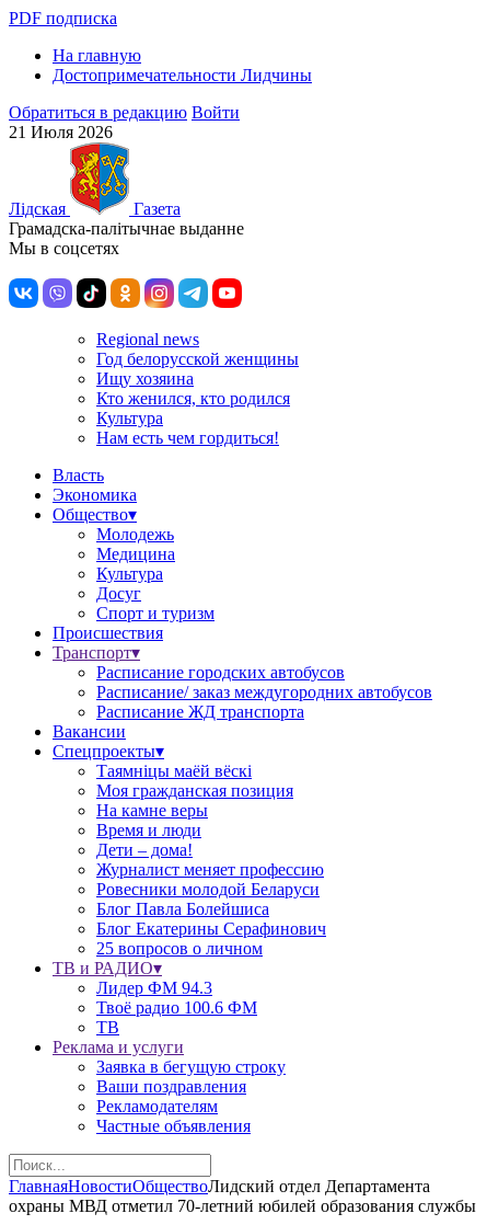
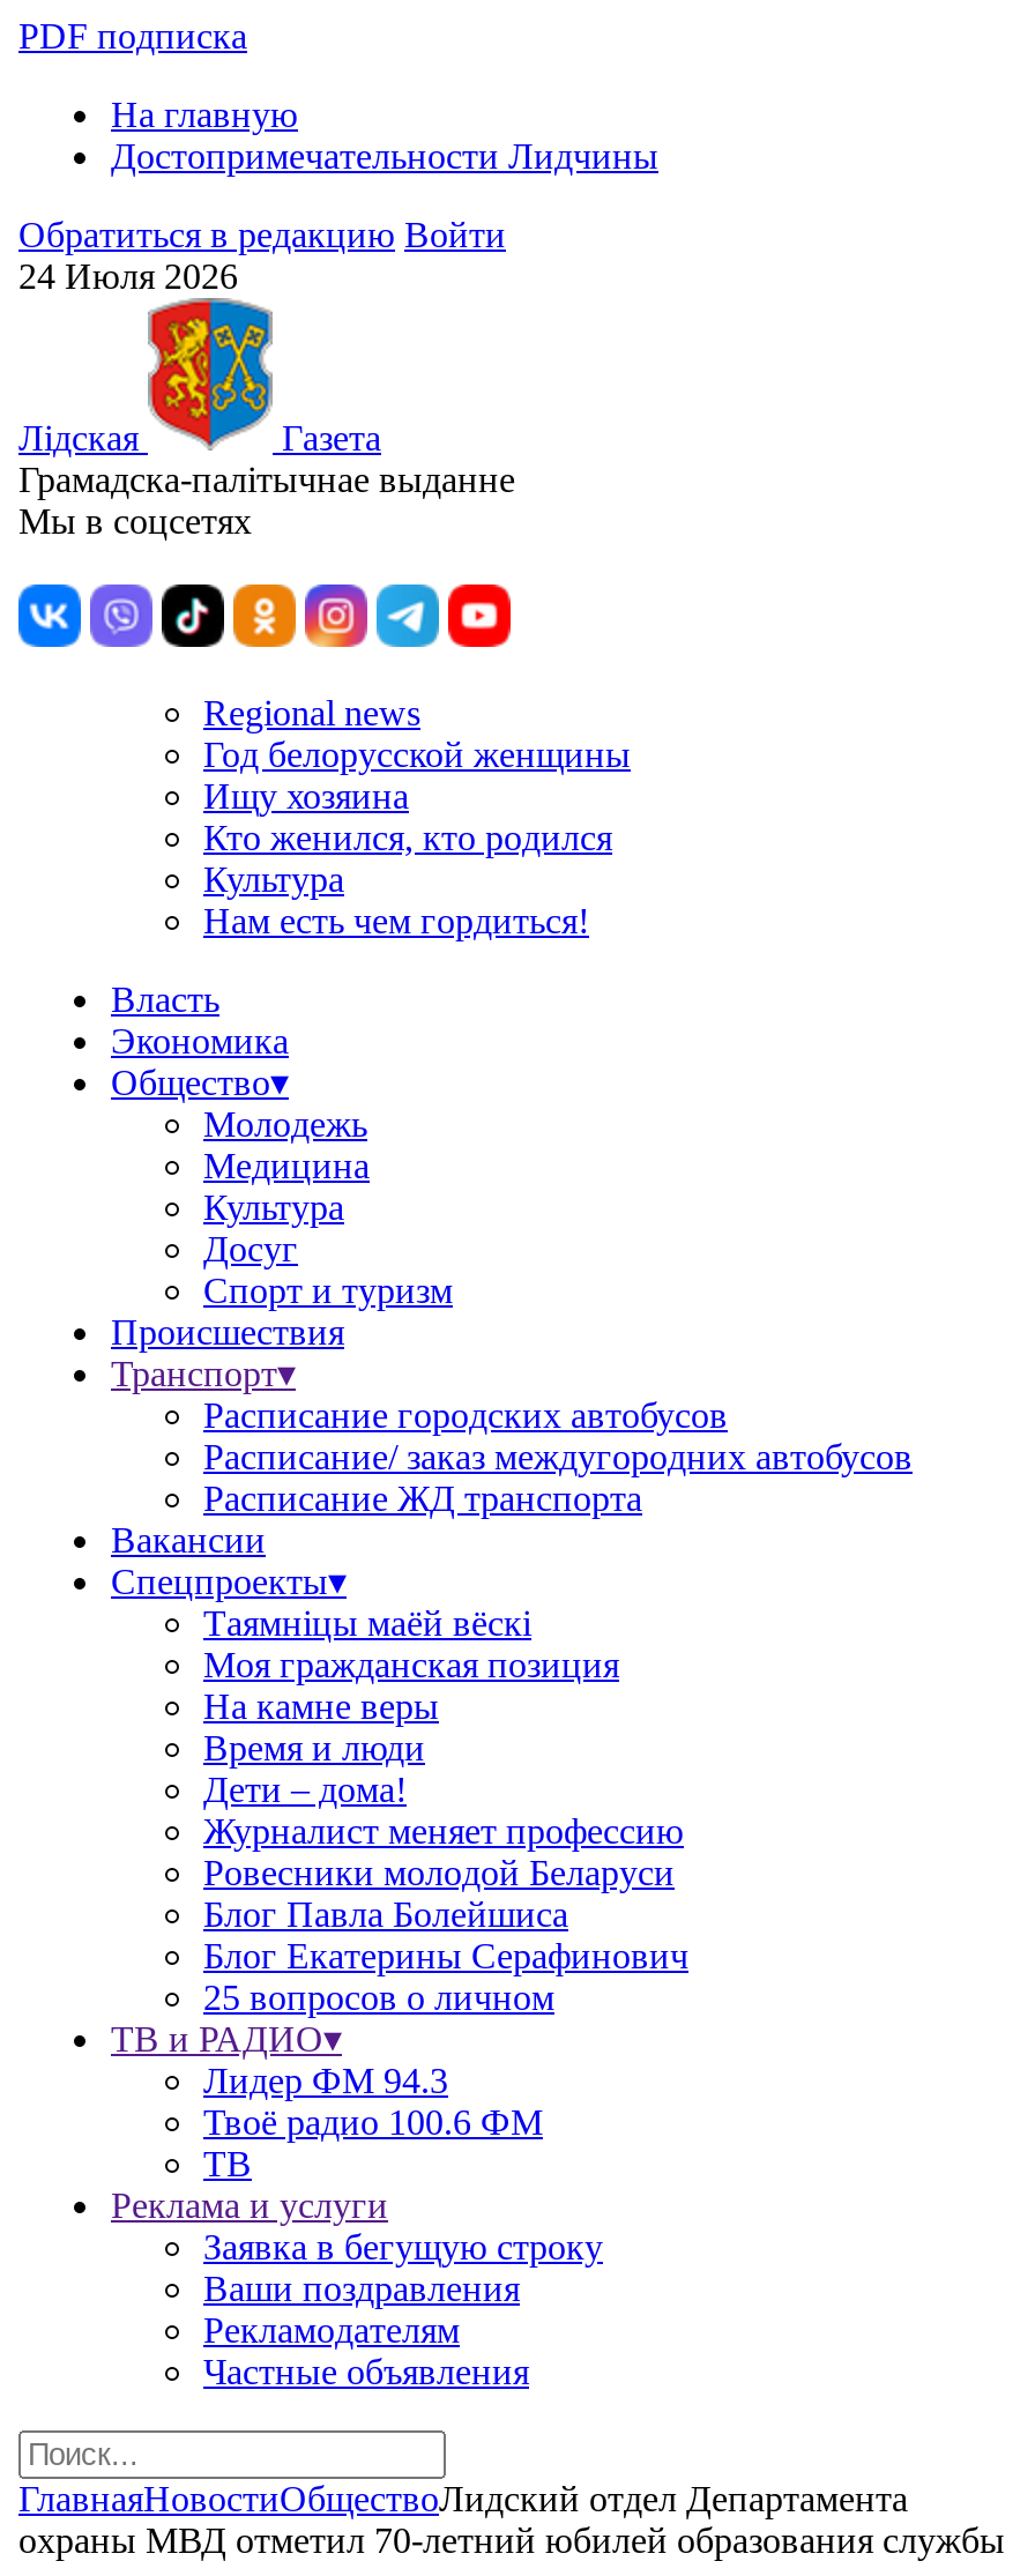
- 21 Июля 2026
+ 24 Июля 2026
